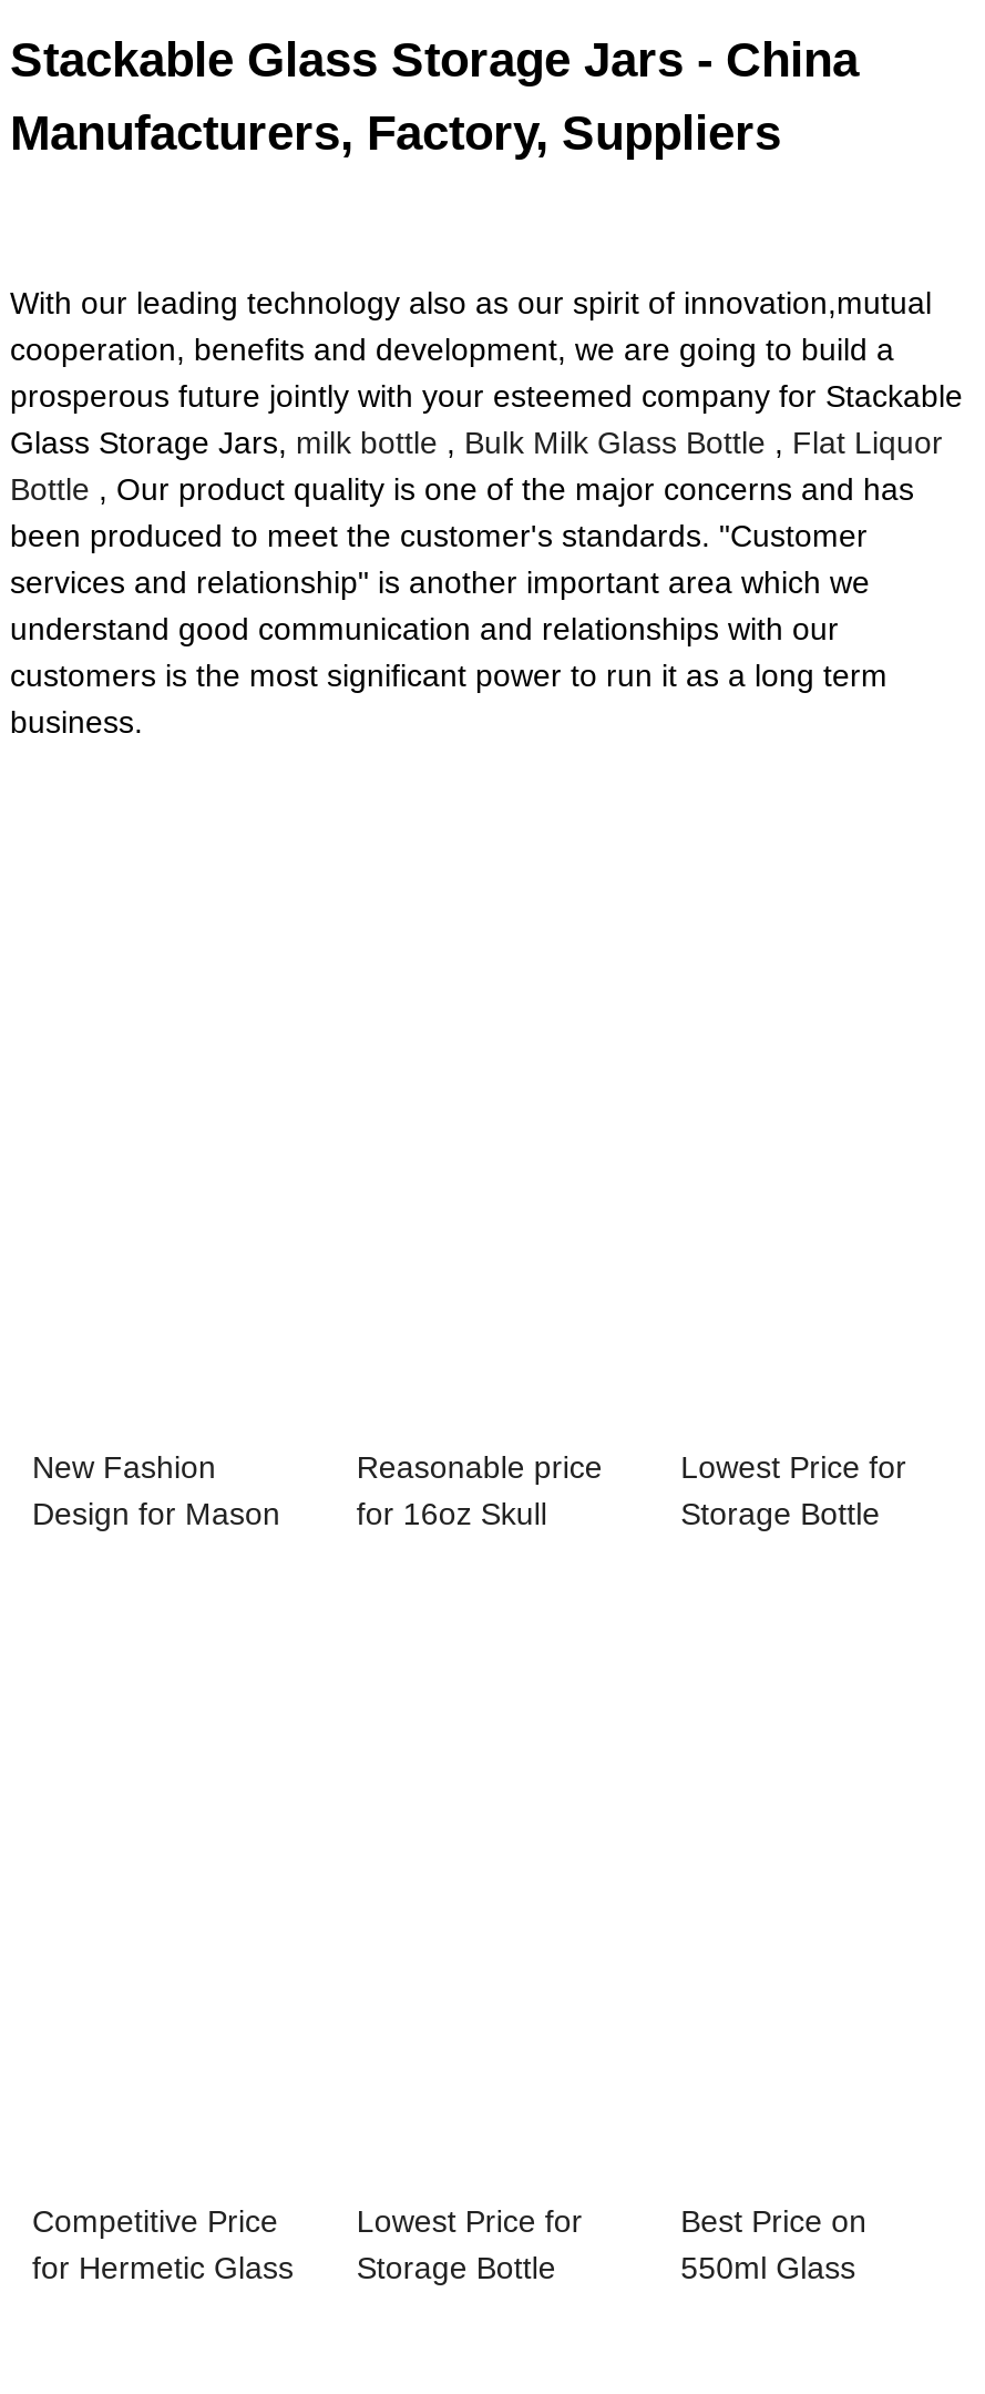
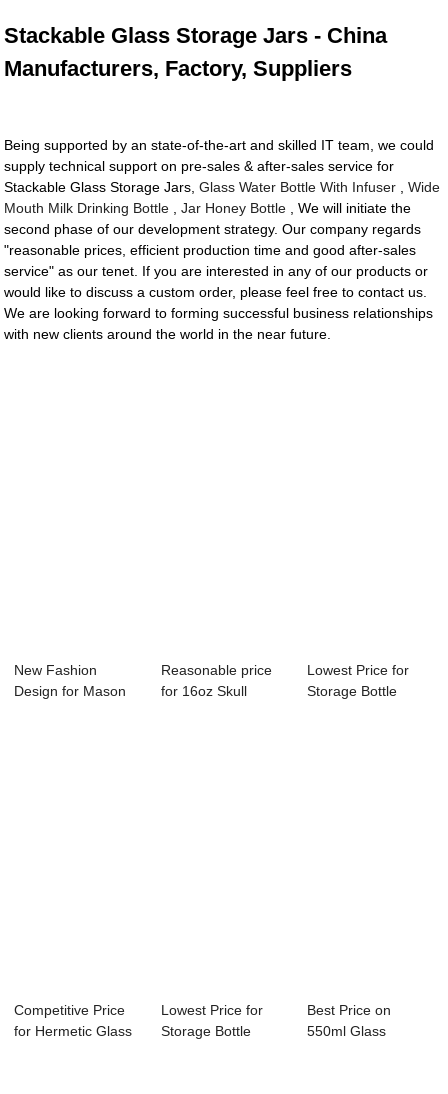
- With our leading technology also as our spirit of innovation,mutual
- cooperation, benefits and development, we are going to build a
- prosperous future jointly with your esteemed company for Stackable
- Glass Storage Jars, milk bottle, Bulk Milk Glass Bottle, Flat Liquor
- Bottle, Our product quality is one of the major concerns and has
- been produced to meet the customer's standards. "Customer
- services and relationship" is another important area which we
- understand good communication and relationships with our
- customers is the most significant power to run it as a long term
- business.
+ Being supported by an state-of-the-art and skilled IT team, we could
+ supply technical support on pre-sales & after-sales service for
+ Stackable Glass Storage Jars, Glass Water Bottle With Infuser, Wide
+ Mouth Milk Drinking Bottle, Jar Honey Bottle, We will initiate the
+ second phase of our development strategy. Our company regards
+ "reasonable prices, efficient production time and good after-sales
+ service" as our tenet. If you are interested in any of our products or
+ would like to discuss a custom order, please feel free to contact us.
+ We are looking forward to forming successful business relationships
+ with new clients around the world in the near future.
